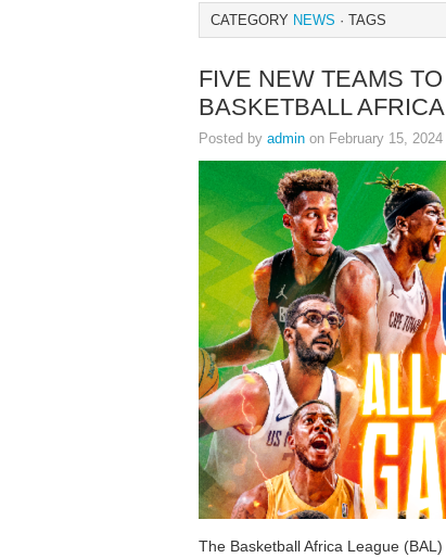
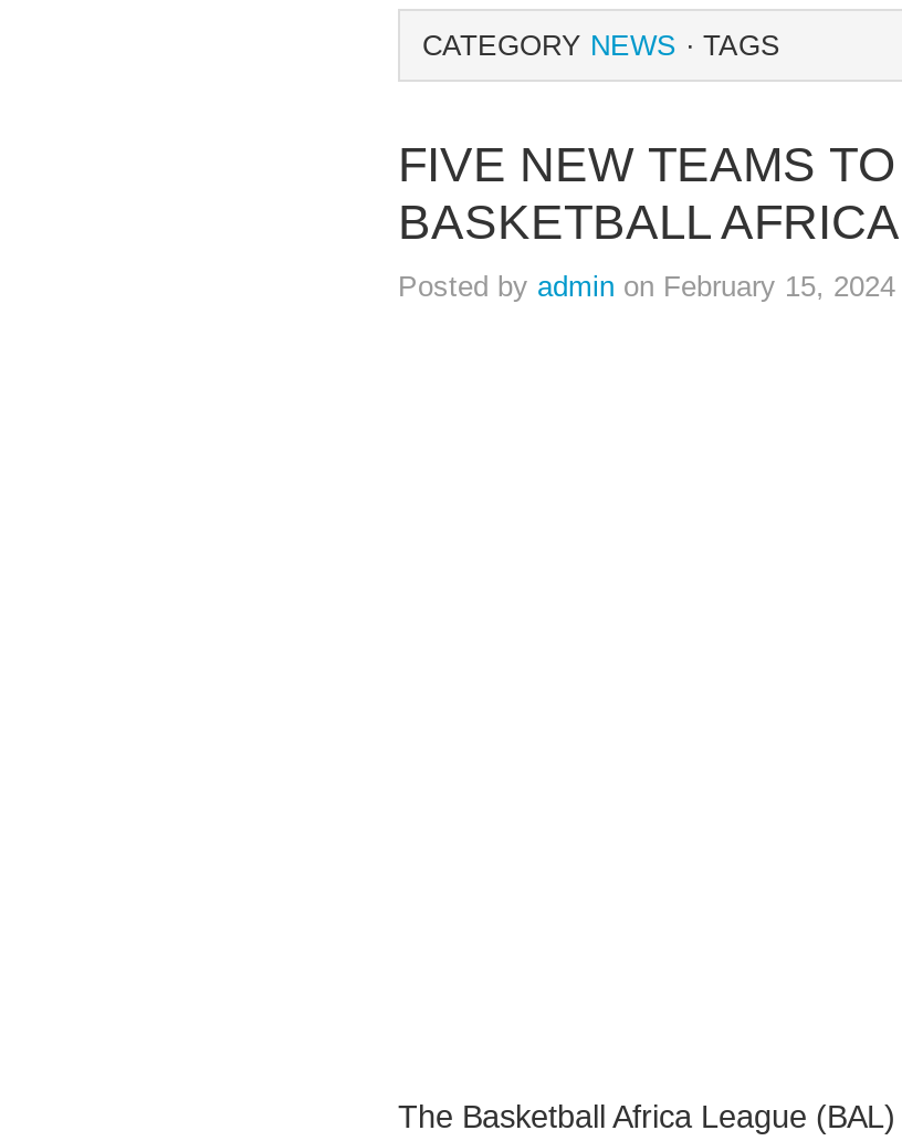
- [image]
